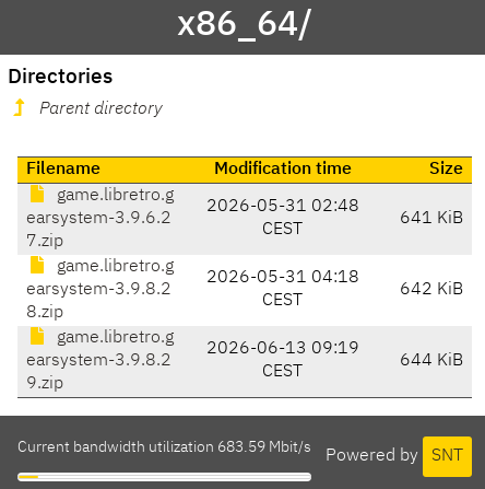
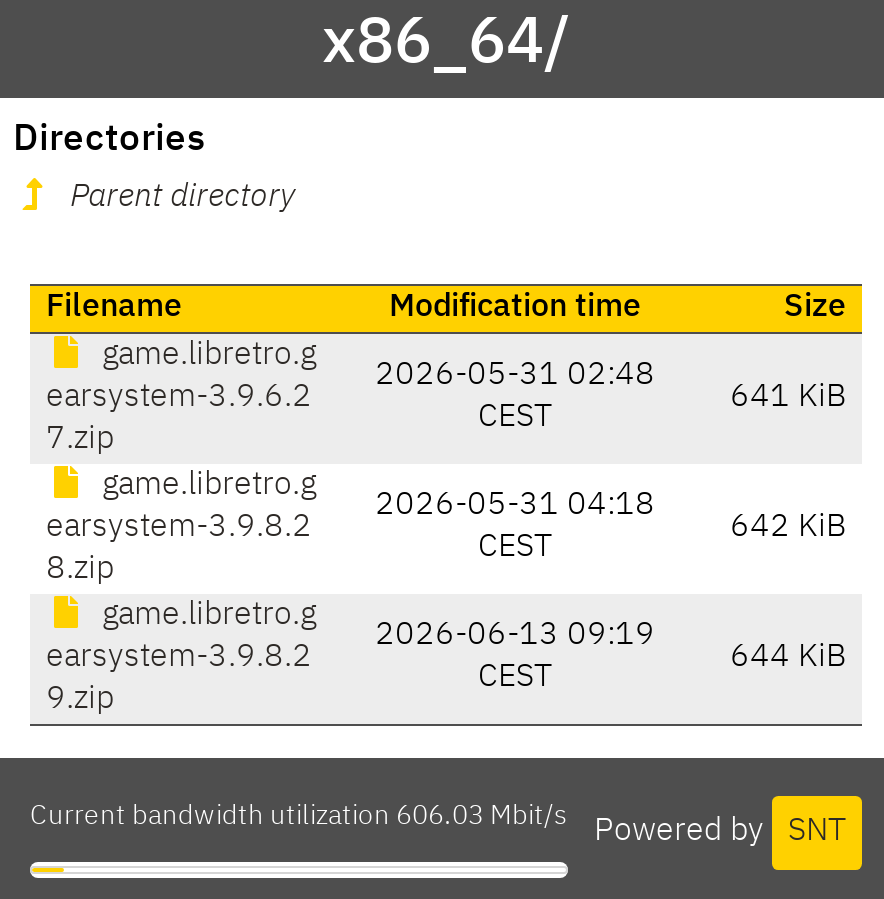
- Current bandwidth utilization 683.59 Mbit/s
+ Current bandwidth utilization 606.03 Mbit/s
